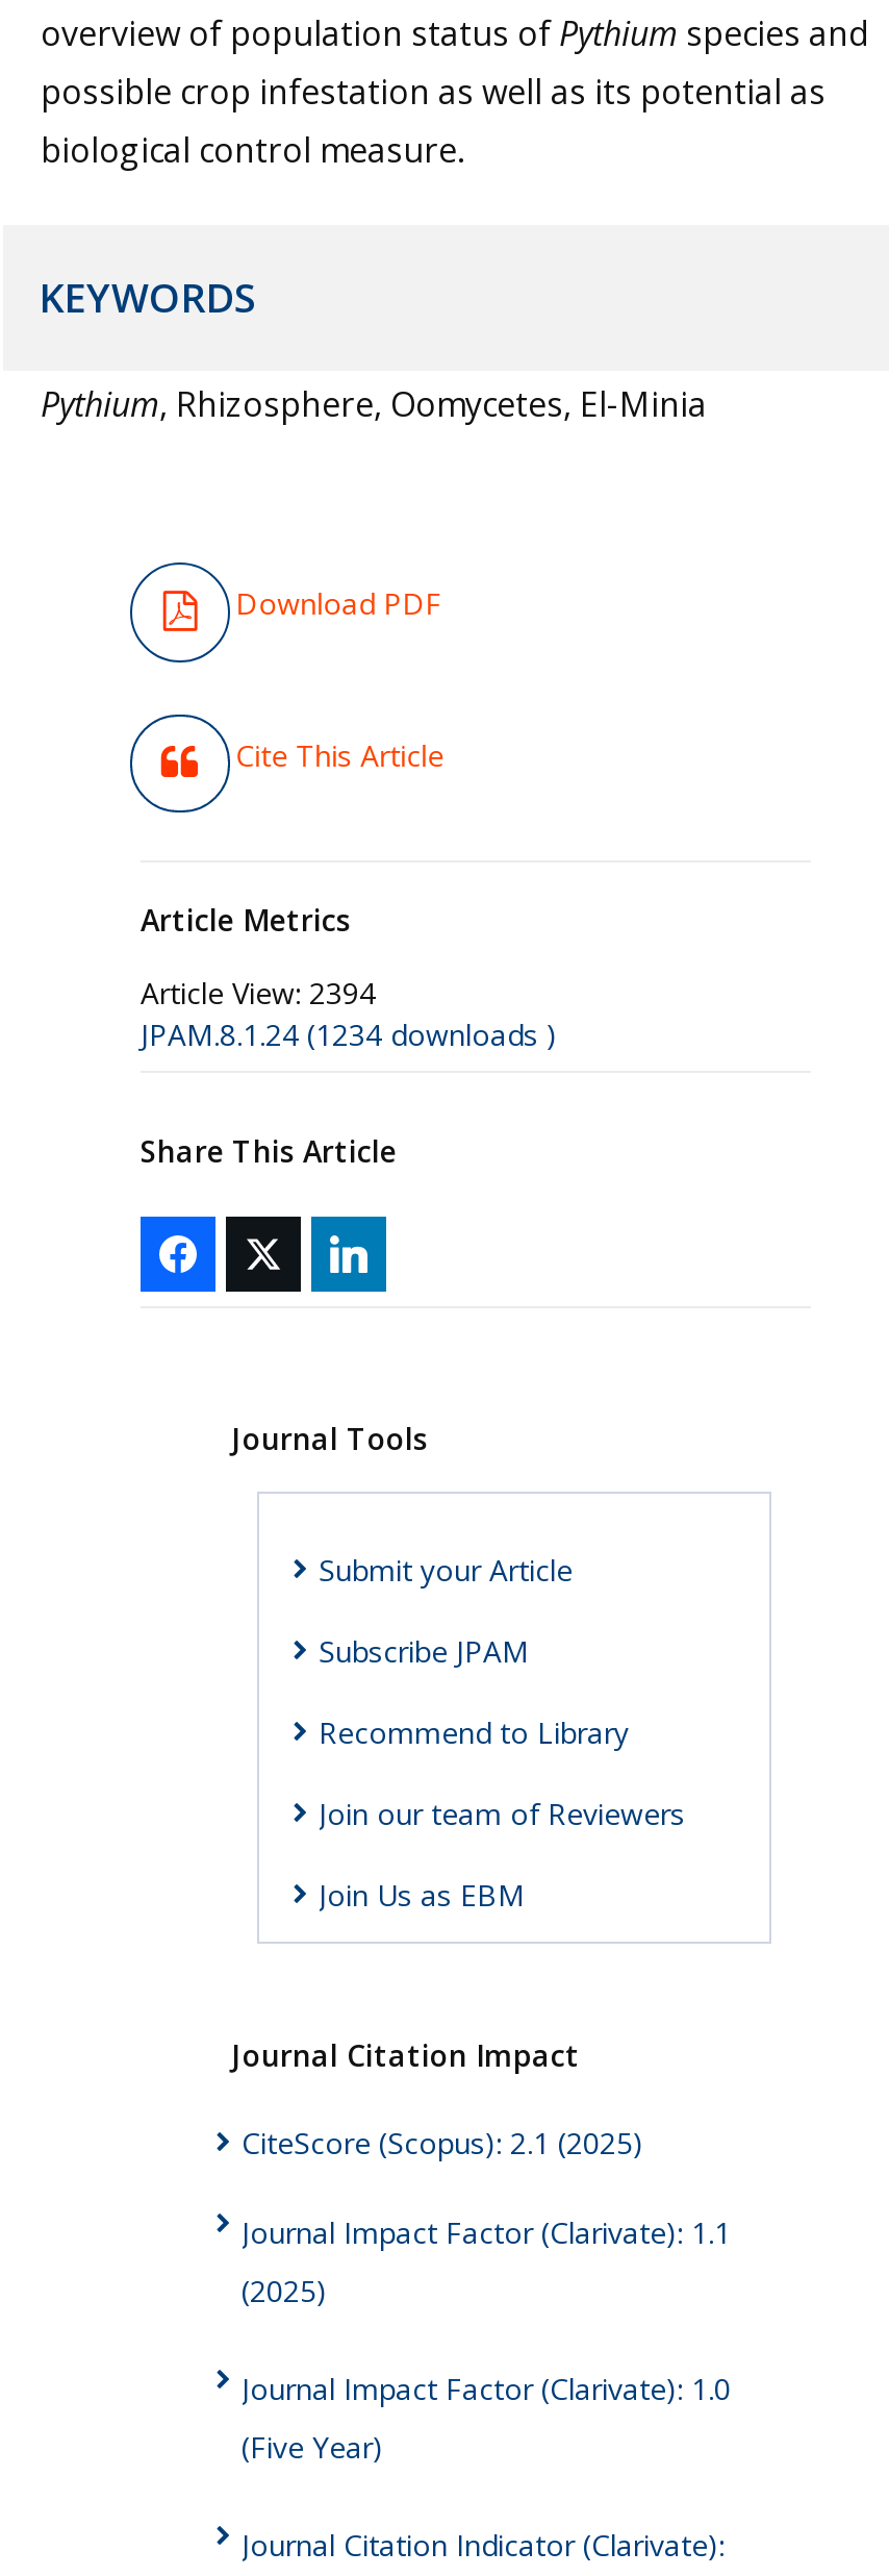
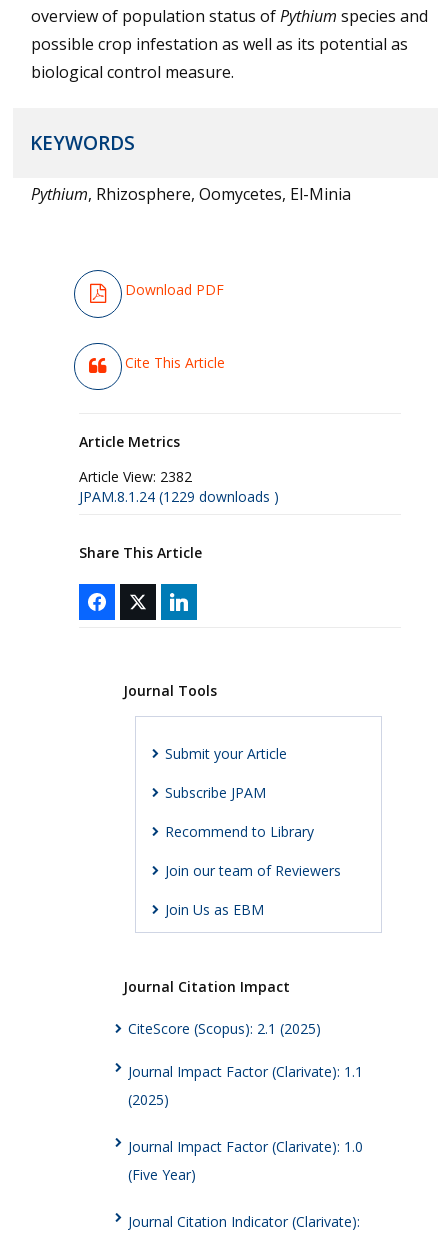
- Article View: 2394
+ Article View: 2382

- JPAM.8.1.24 (1234 downloads )
+ JPAM.8.1.24 (1229 downloads )
